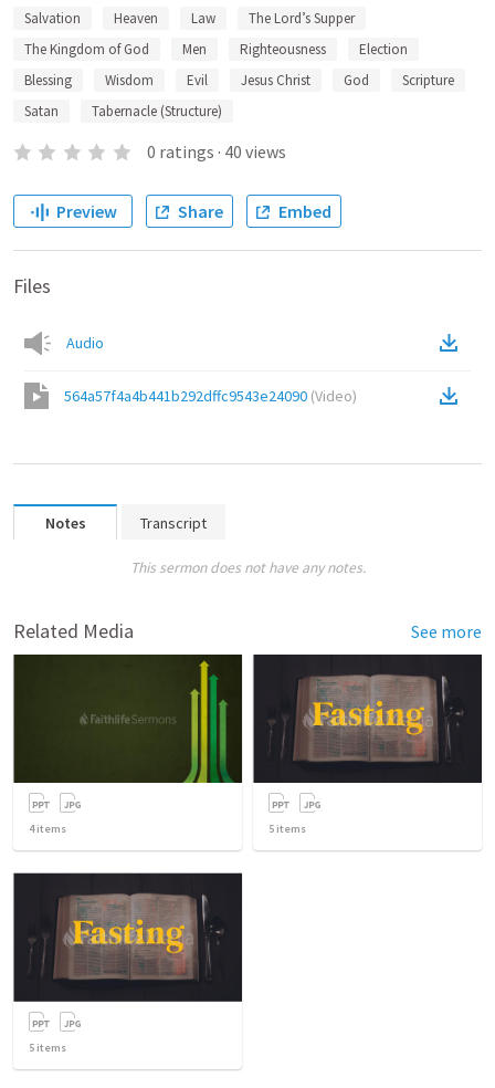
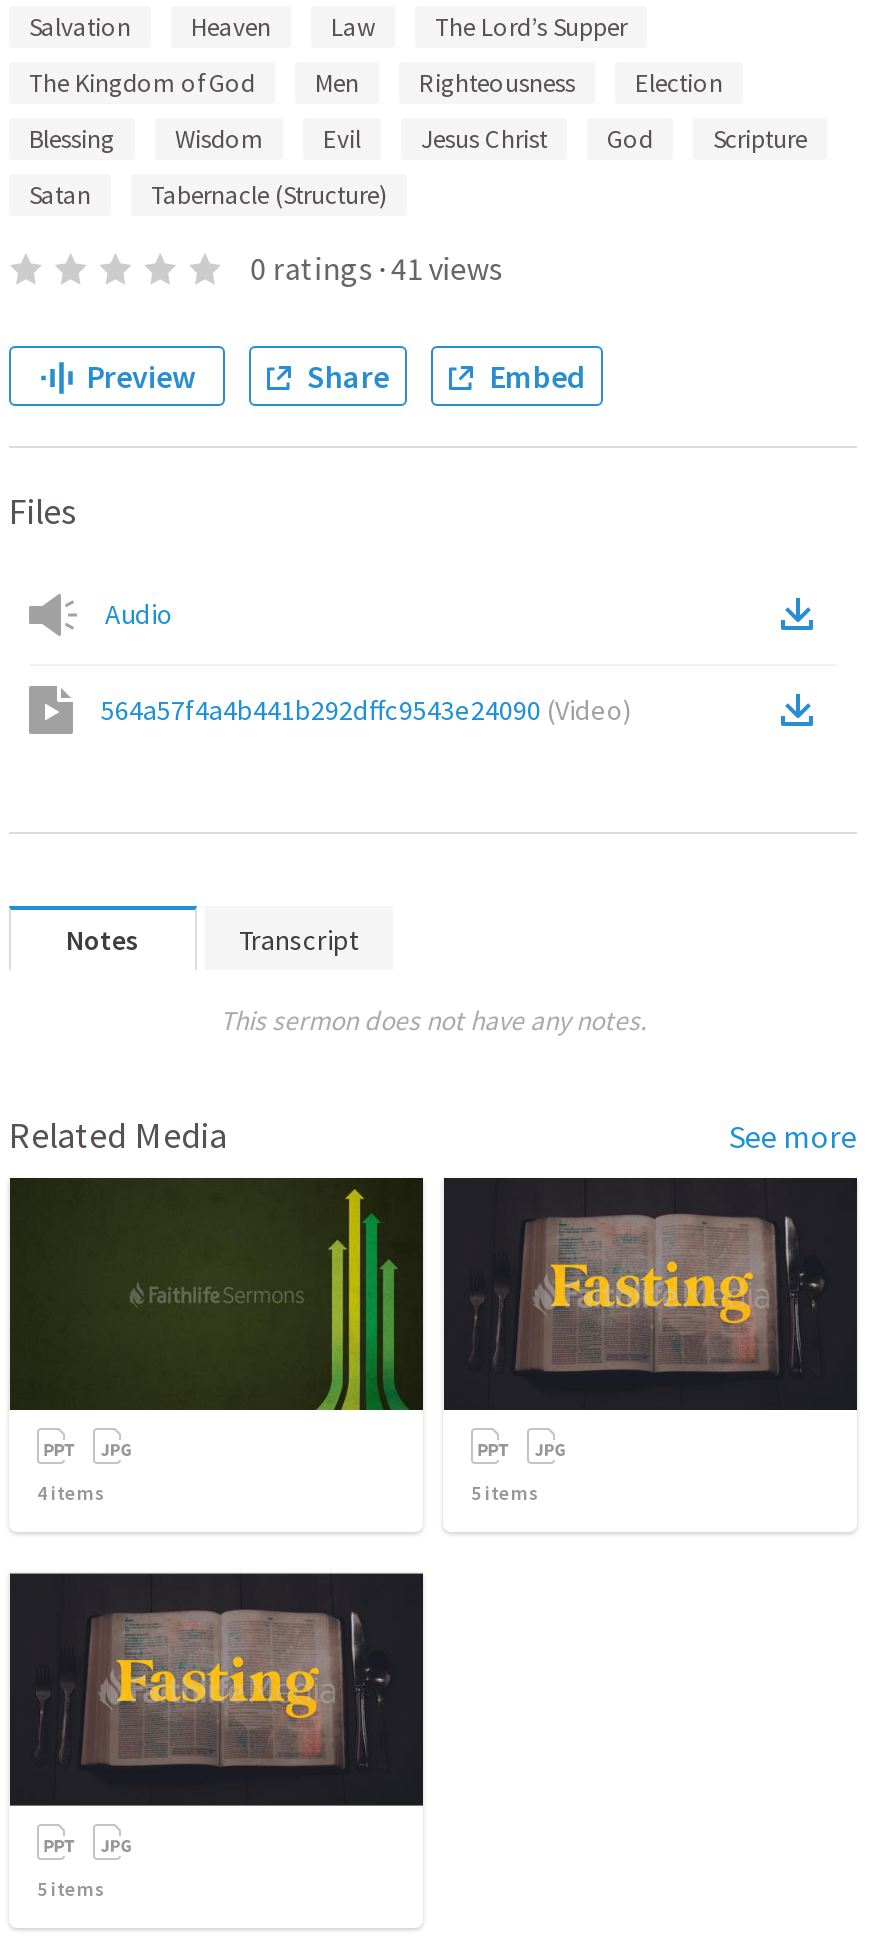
- 0 ratings · 40 views
+ 0 ratings · 41 views
